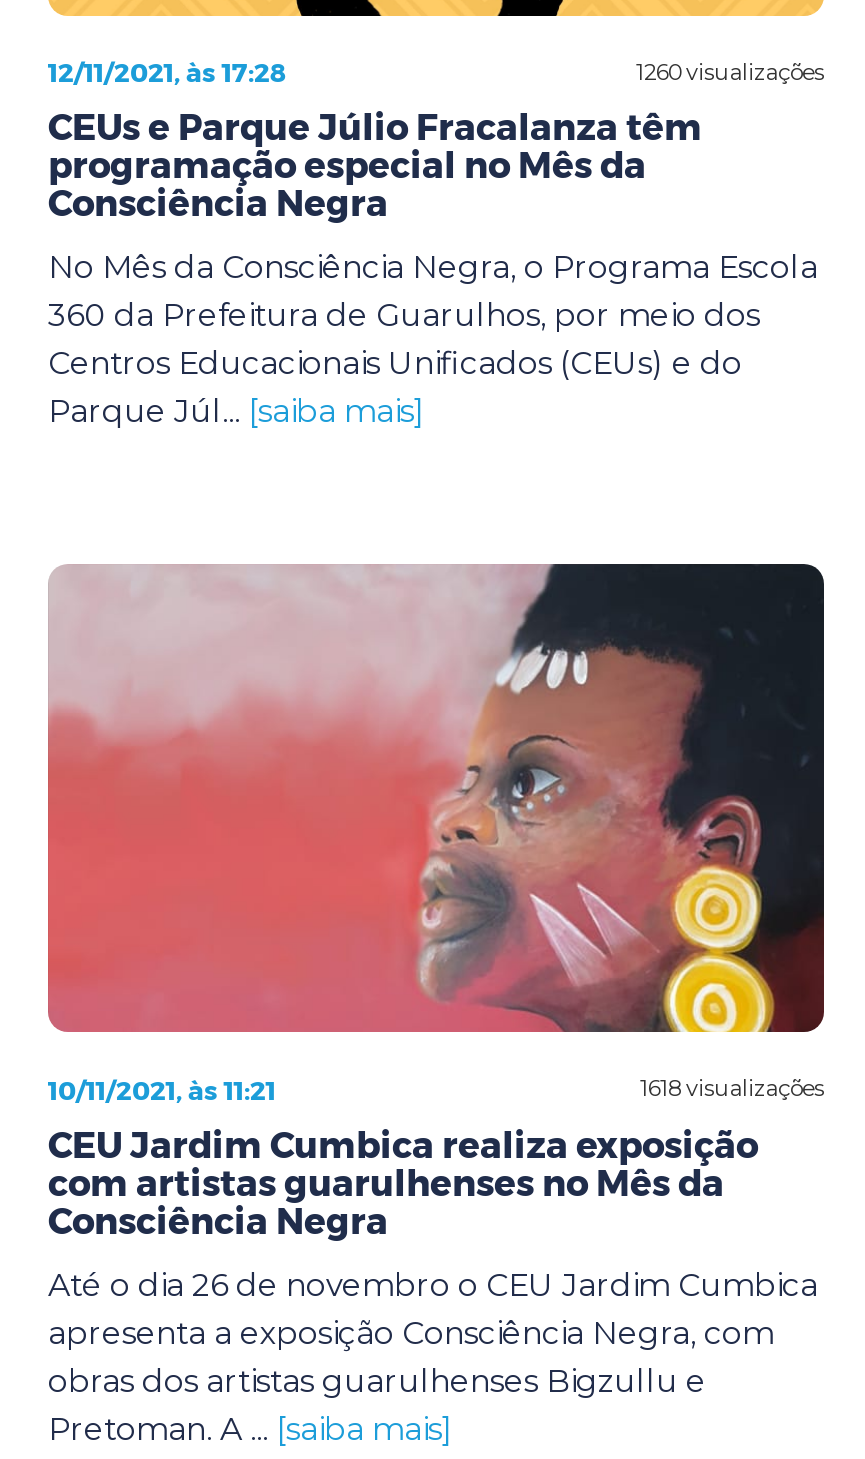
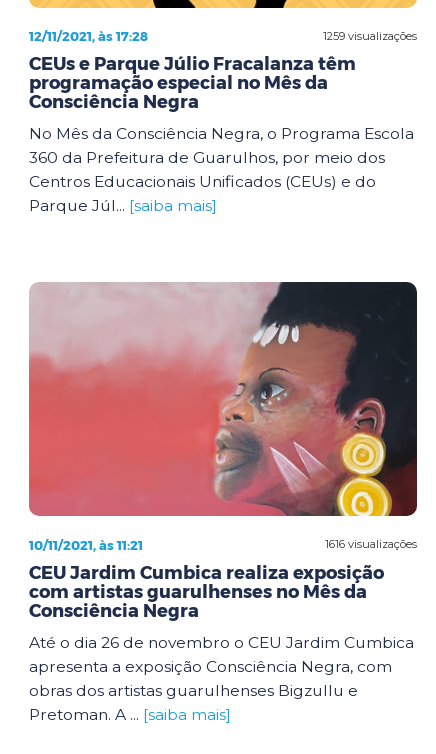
- 1260 visualizações
+ 1259 visualizações

- 1618 visualizações
+ 1616 visualizações
